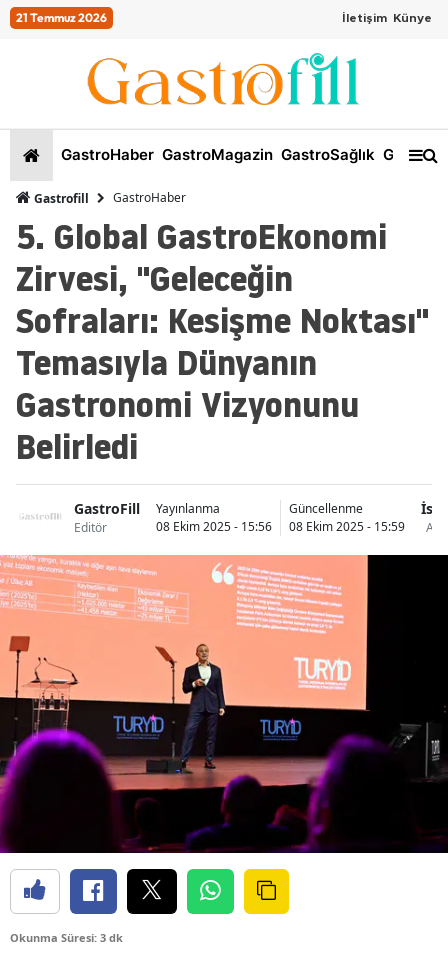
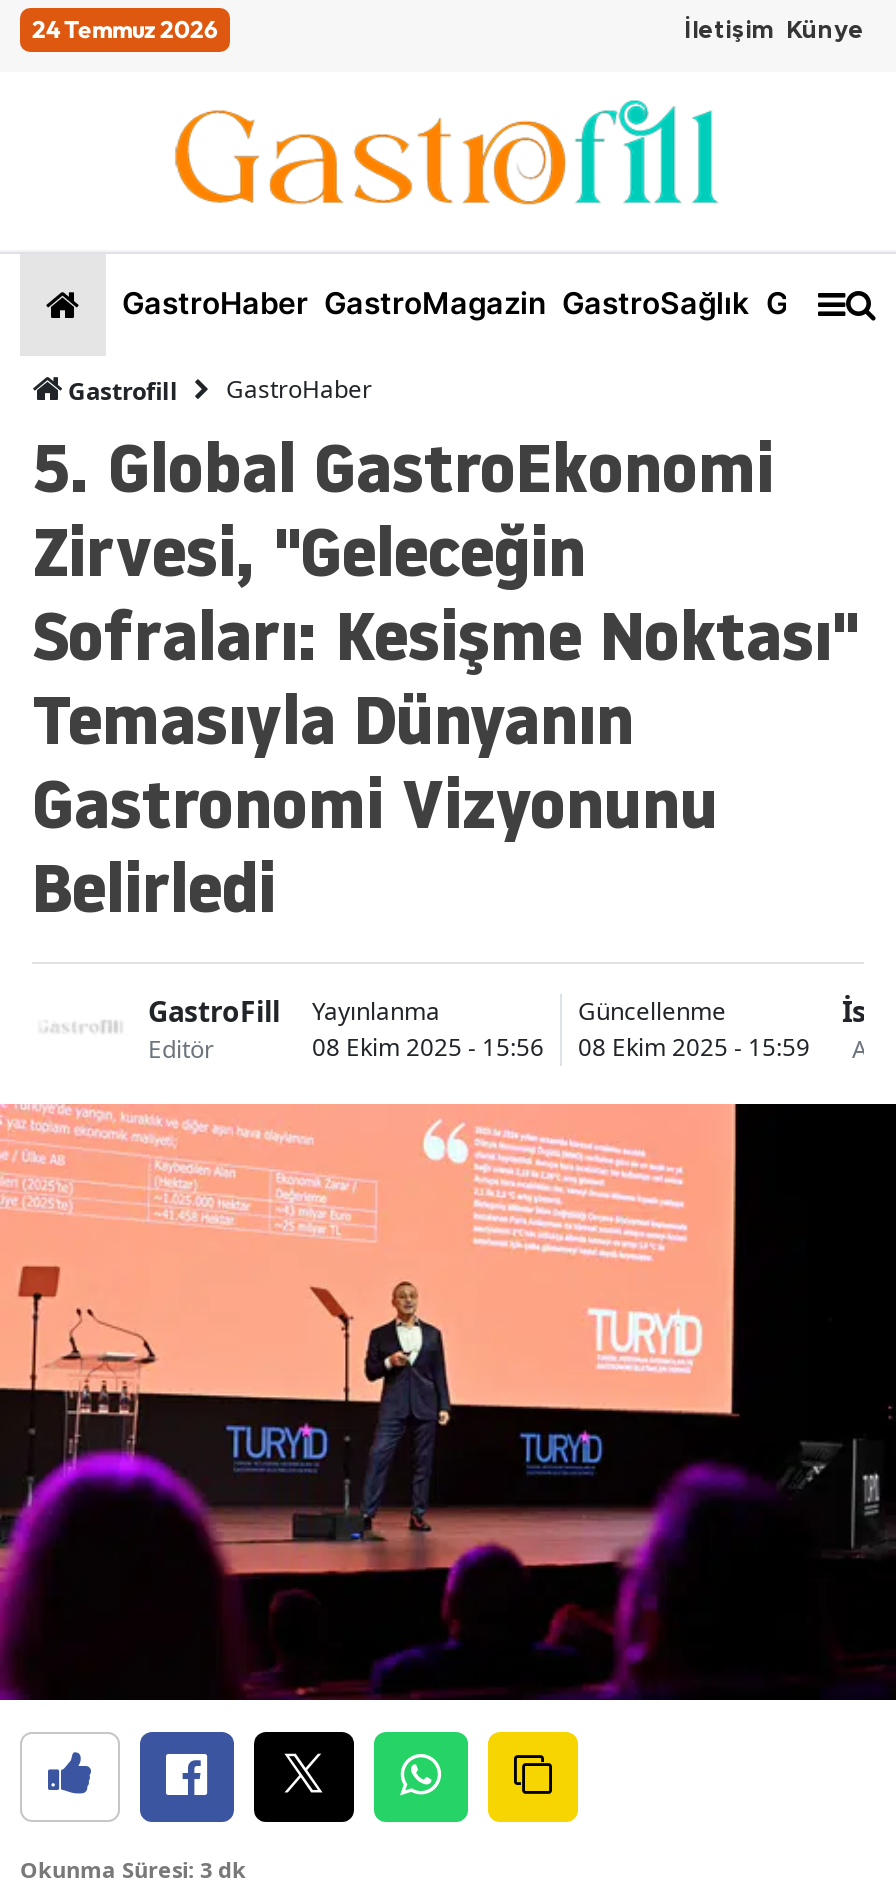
- 21 Temmuz 2026
+ 24 Temmuz 2026
